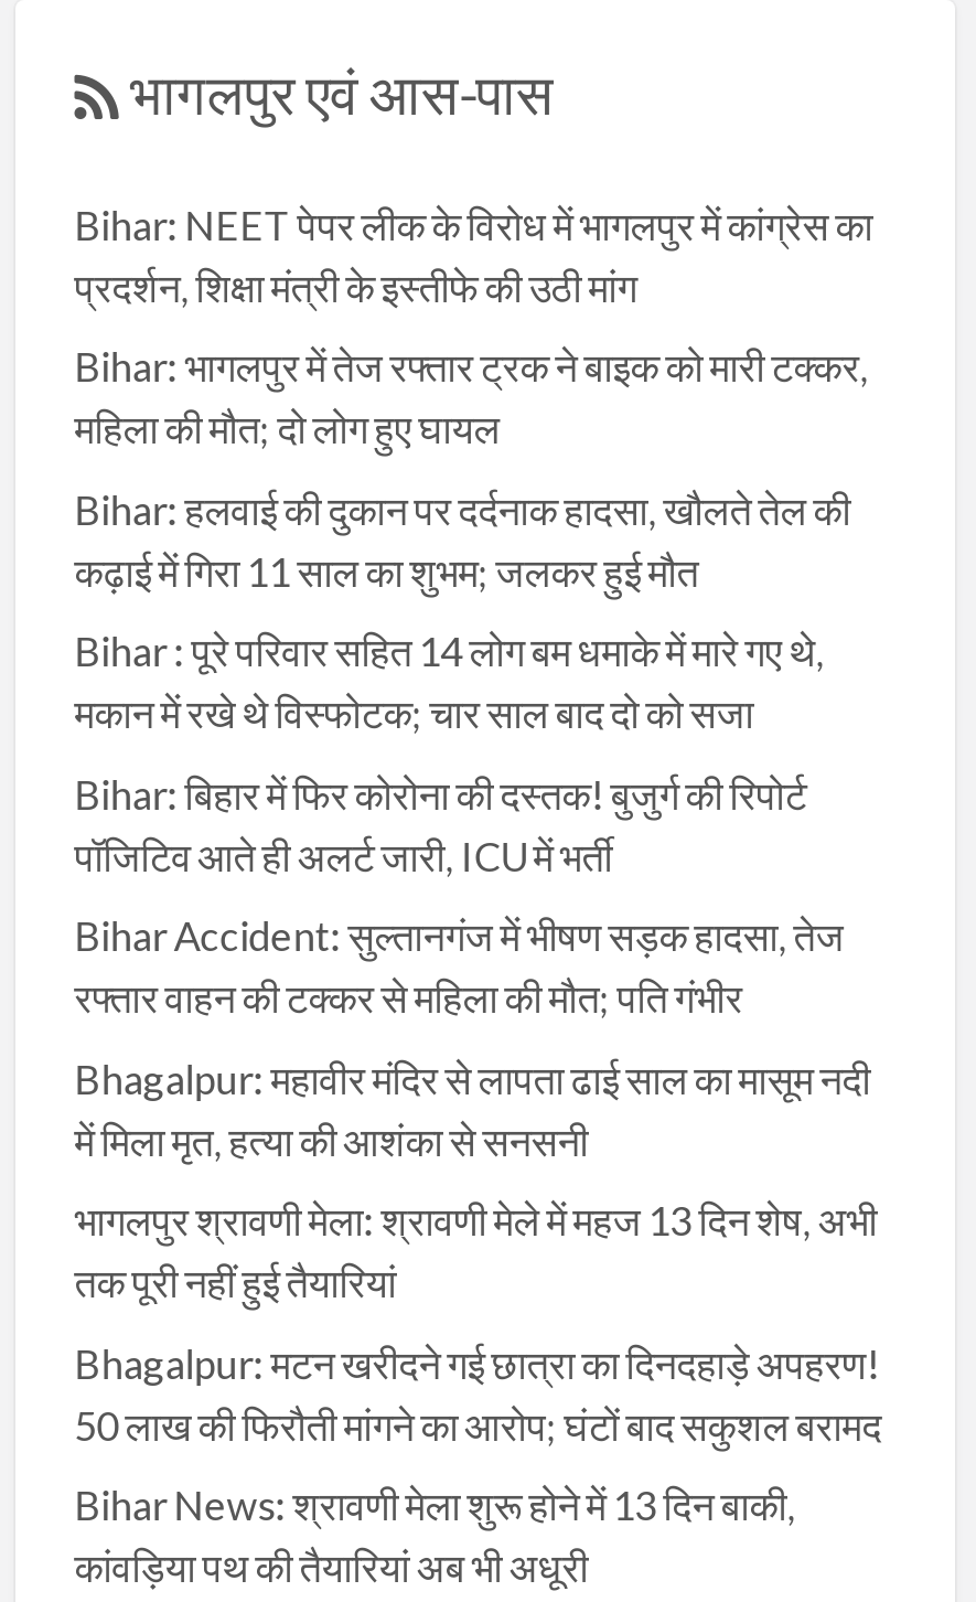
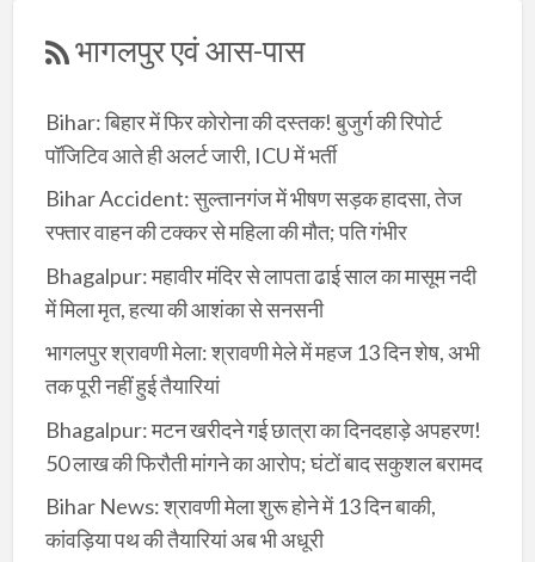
- Bihar: NEET पेपर लीक के विरोध में भागलपुर में कांग्रेस का
- प्रदर्शन, शिक्षा मंत्री के इस्तीफे की उठी मांग
- Bihar: भागलपुर में तेज रफ्तार ट्रक ने बाइक को मारी टक्कर,
- महिला की मौत; दो लोग हुए घायल
- Bihar: हलवाई की दुकान पर दर्दनाक हादसा, खौलते तेल की
- कढ़ाई में गिरा 11 साल का शुभम; जलकर हुई मौत
- Bihar : पूरे परिवार सहित 14 लोग बम धमाके में मारे गए थे,
- मकान में रखे थे विस्फोटक; चार साल बाद दो को सजा
